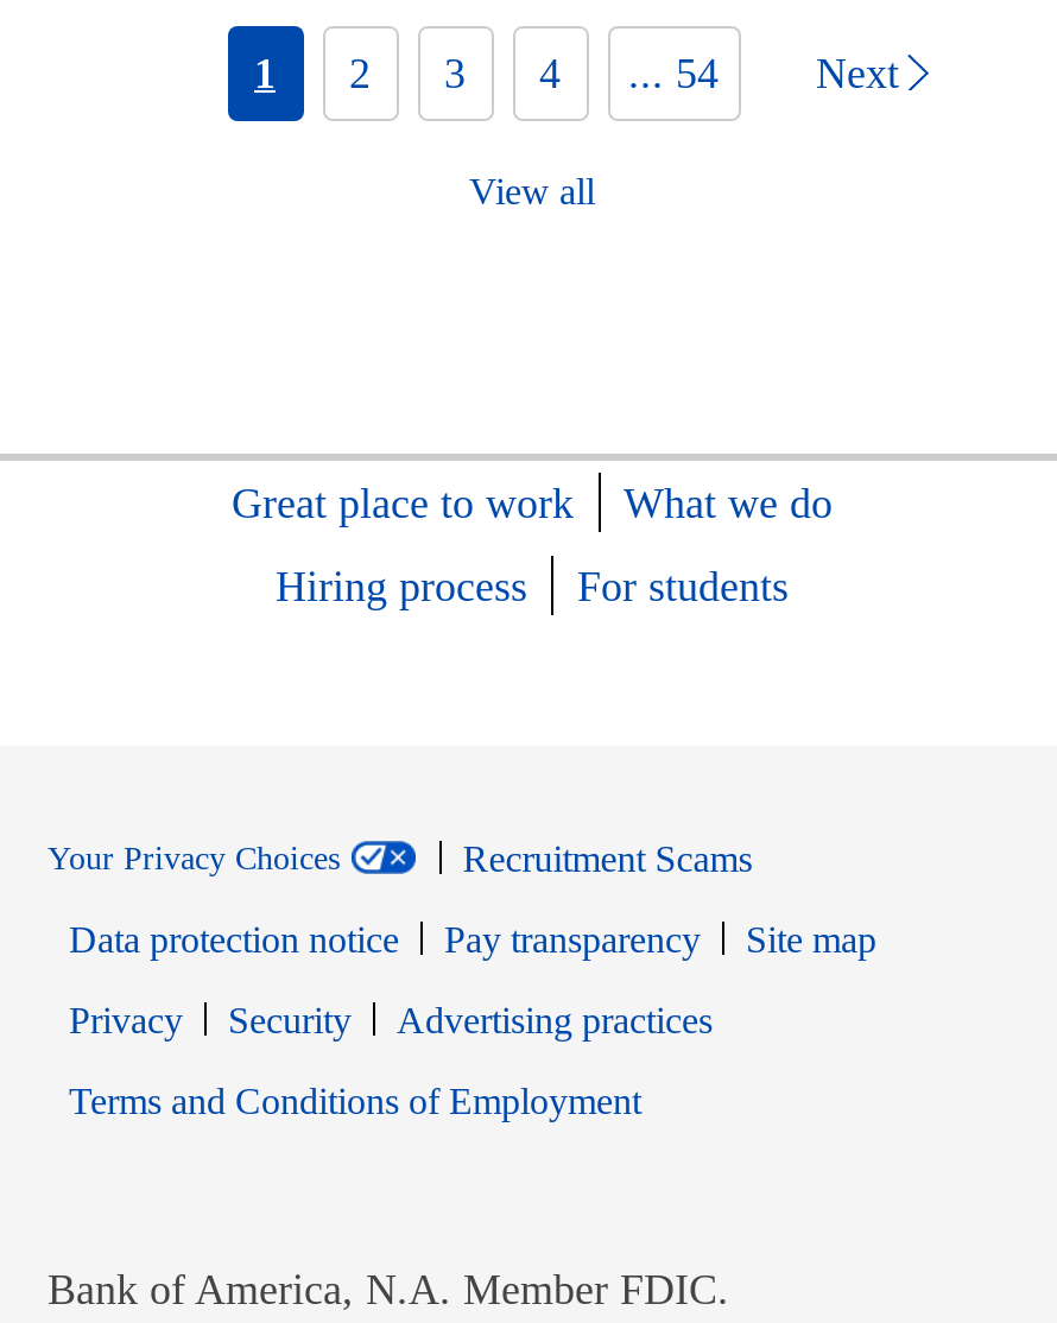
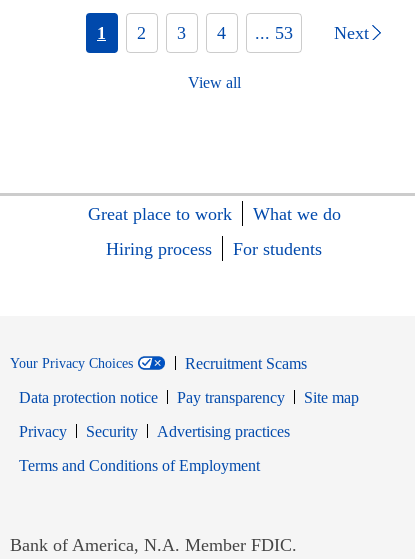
- 1 2 3 4 ... 54
+ 1 2 3 4 ... 53
